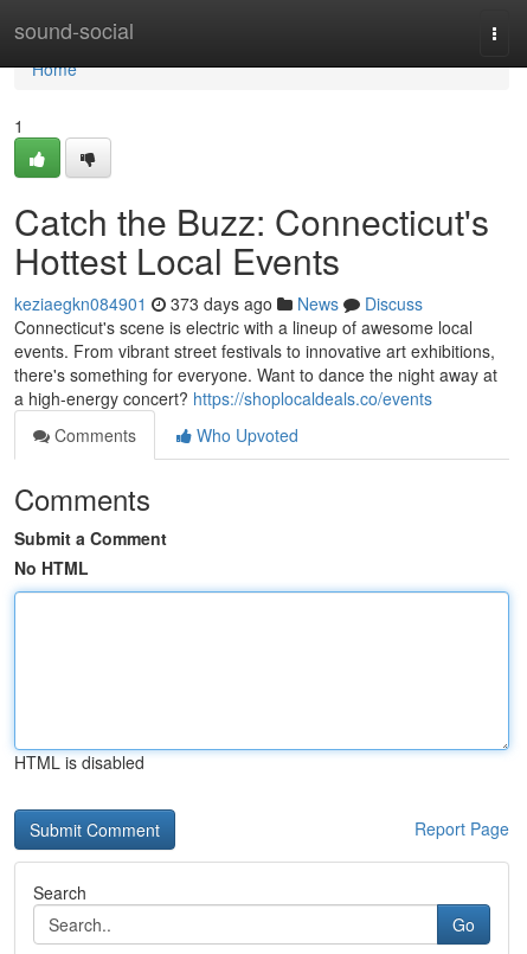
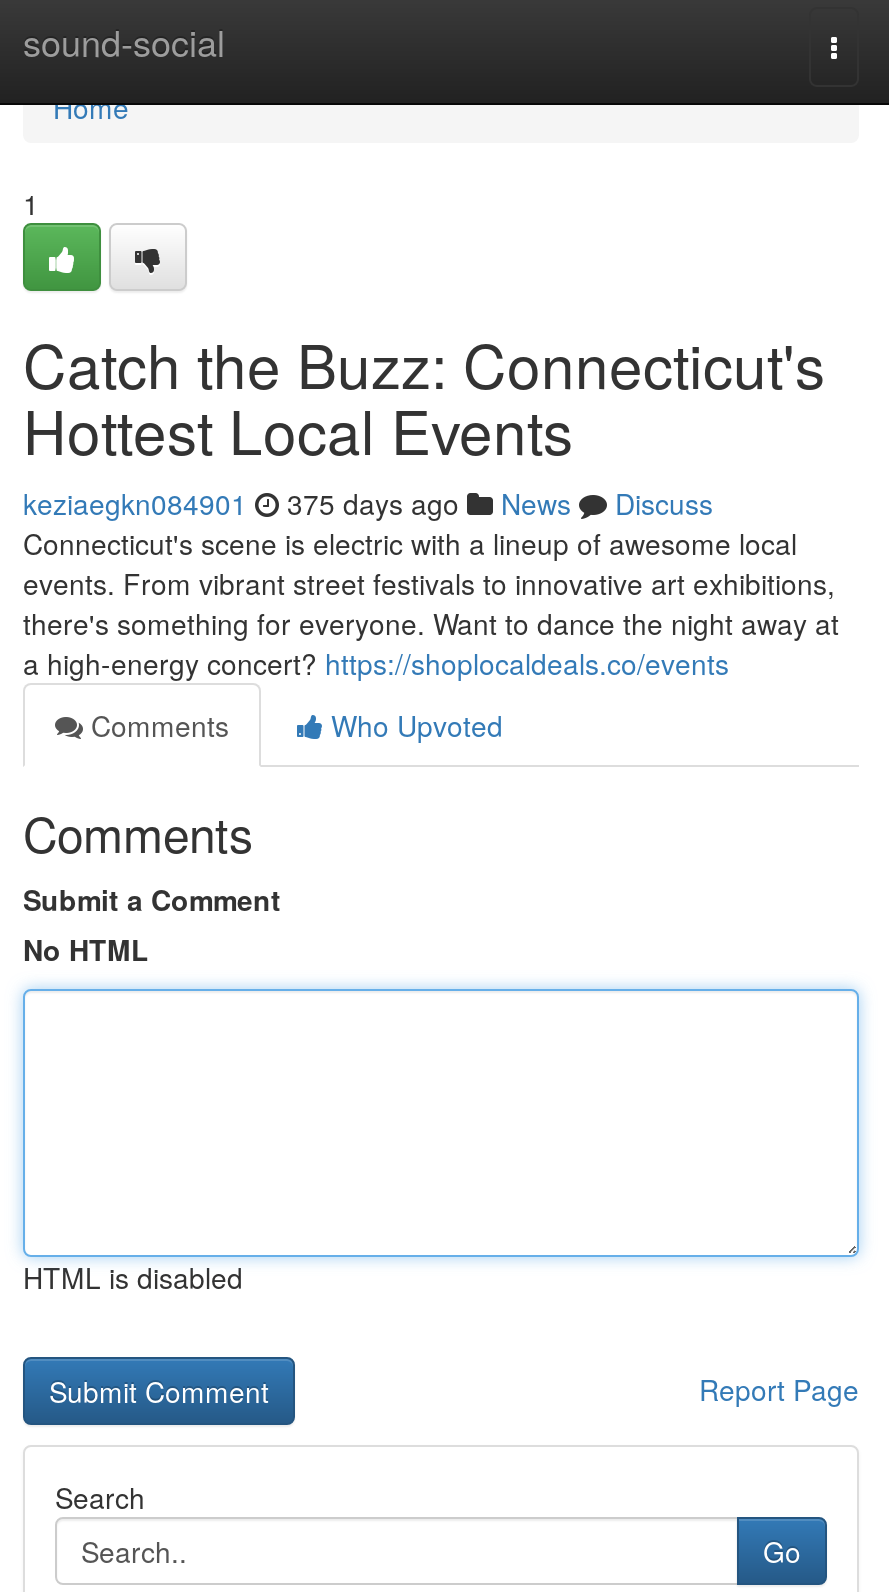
- keziaegkn084901 373 days ago News Discuss
+ keziaegkn084901 375 days ago News Discuss
